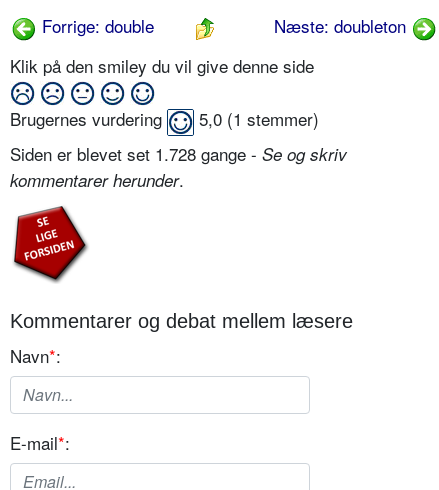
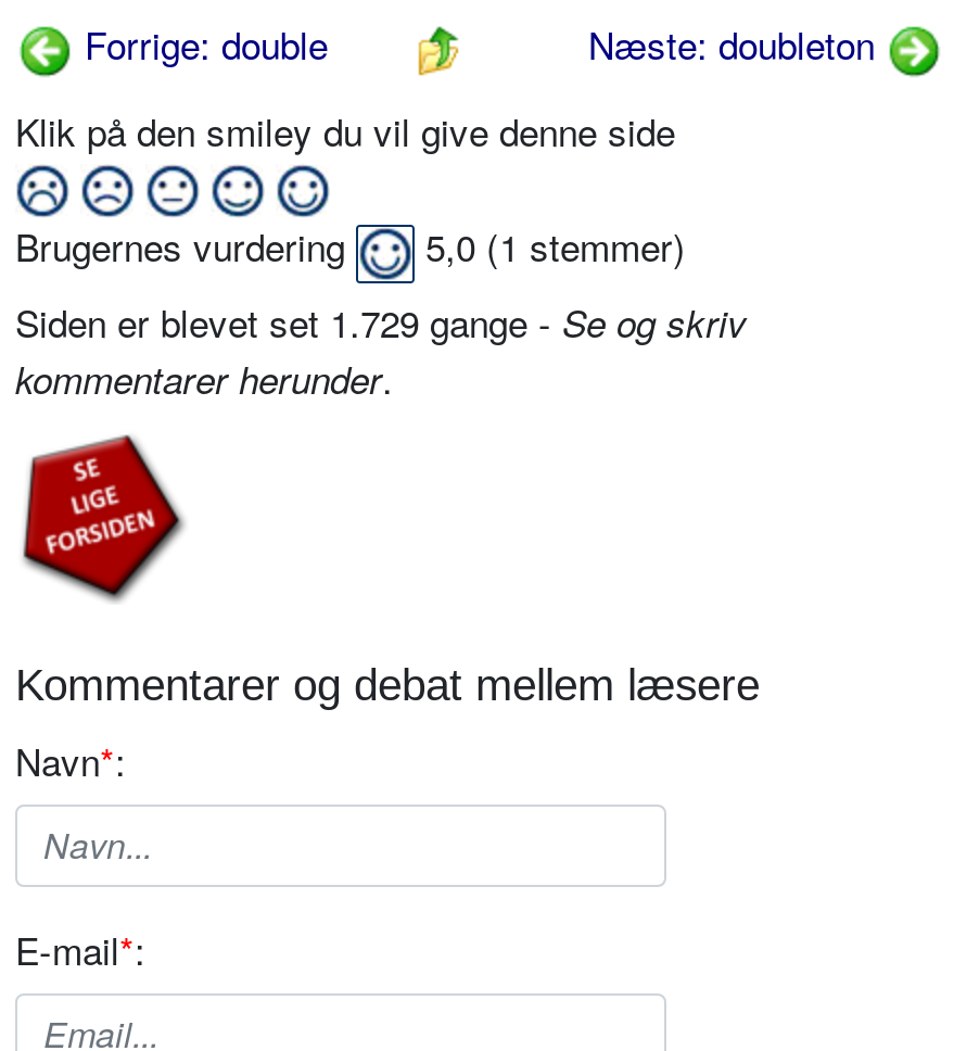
- Siden er blevet set 1.728 gange - Se og skriv
+ Siden er blevet set 1.729 gange - Se og skriv
